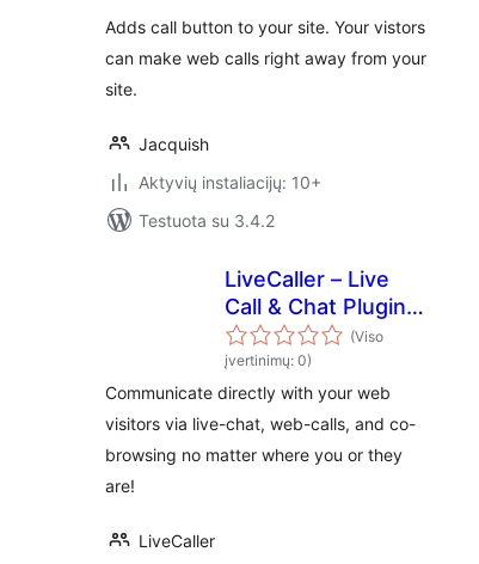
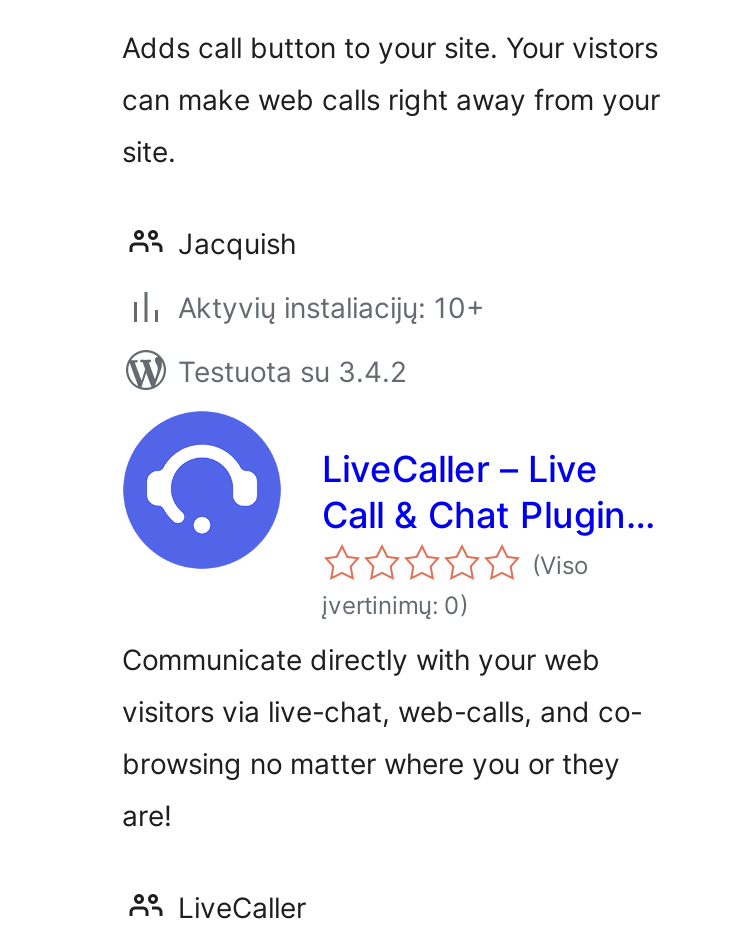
+ [image]
